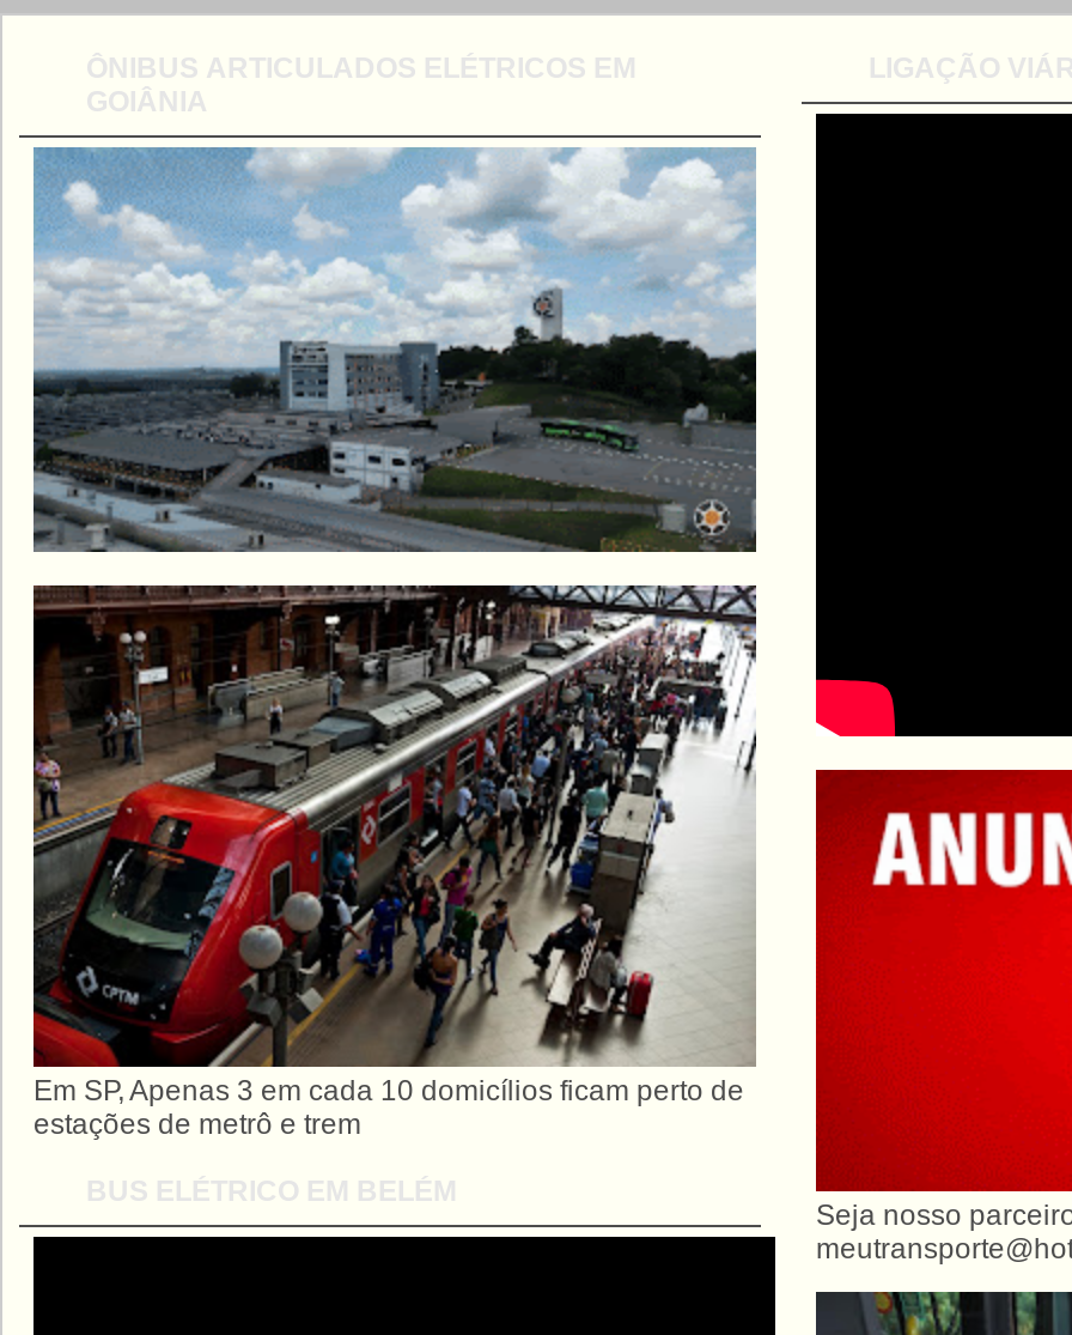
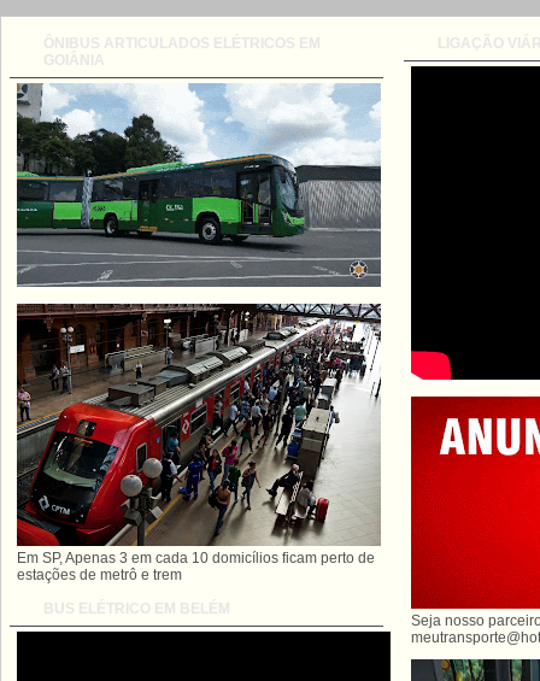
- [image]
+ [image]
